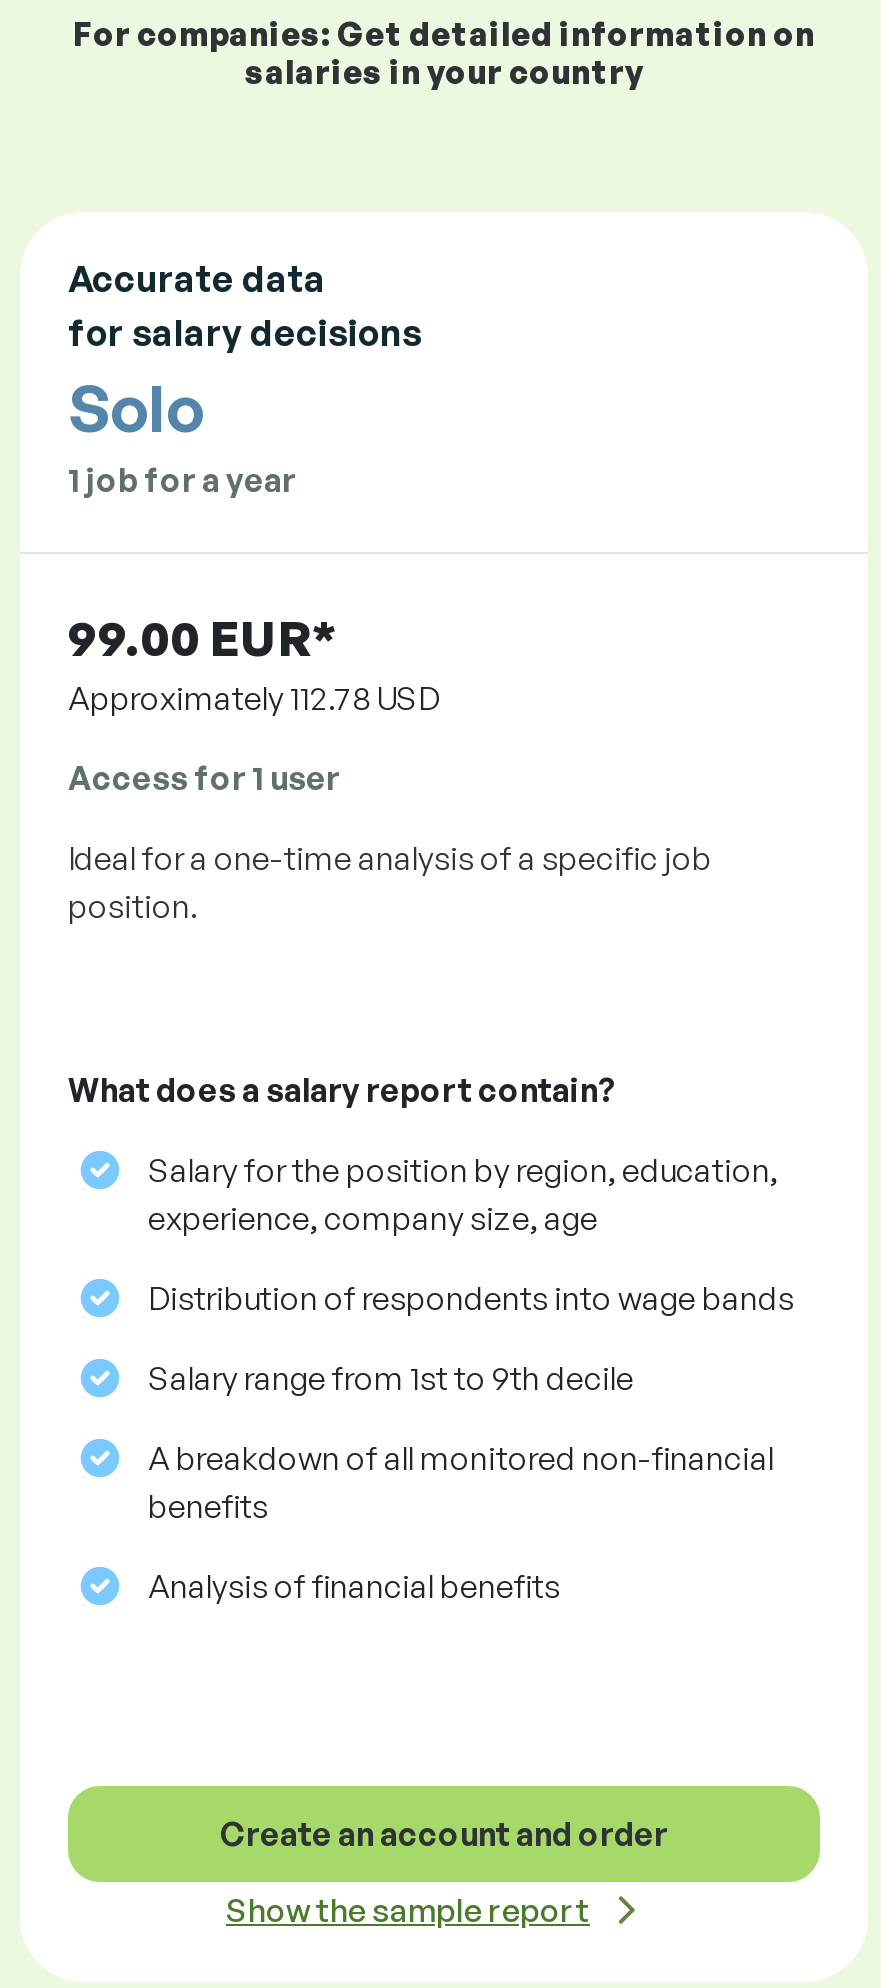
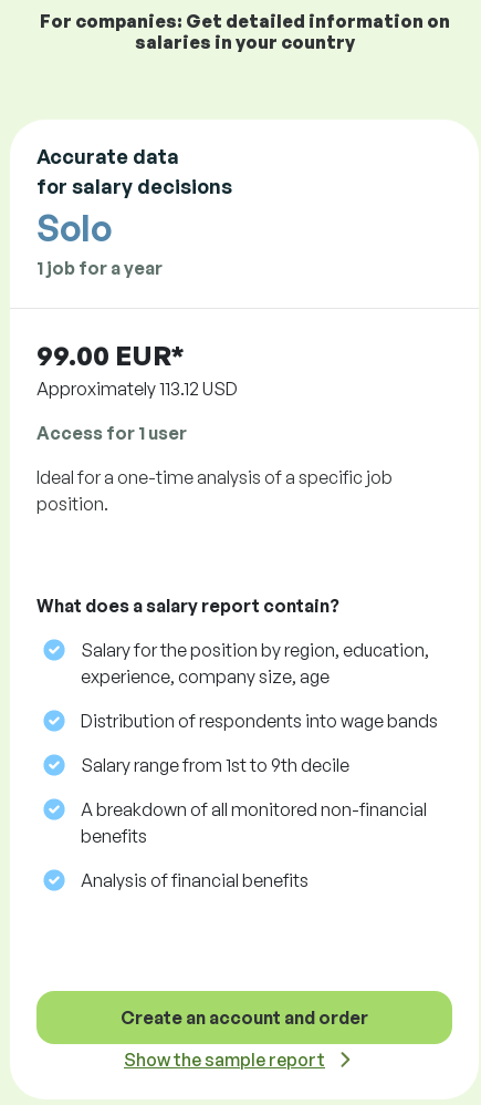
- Approximately 112.78 USD
+ Approximately 113.12 USD
